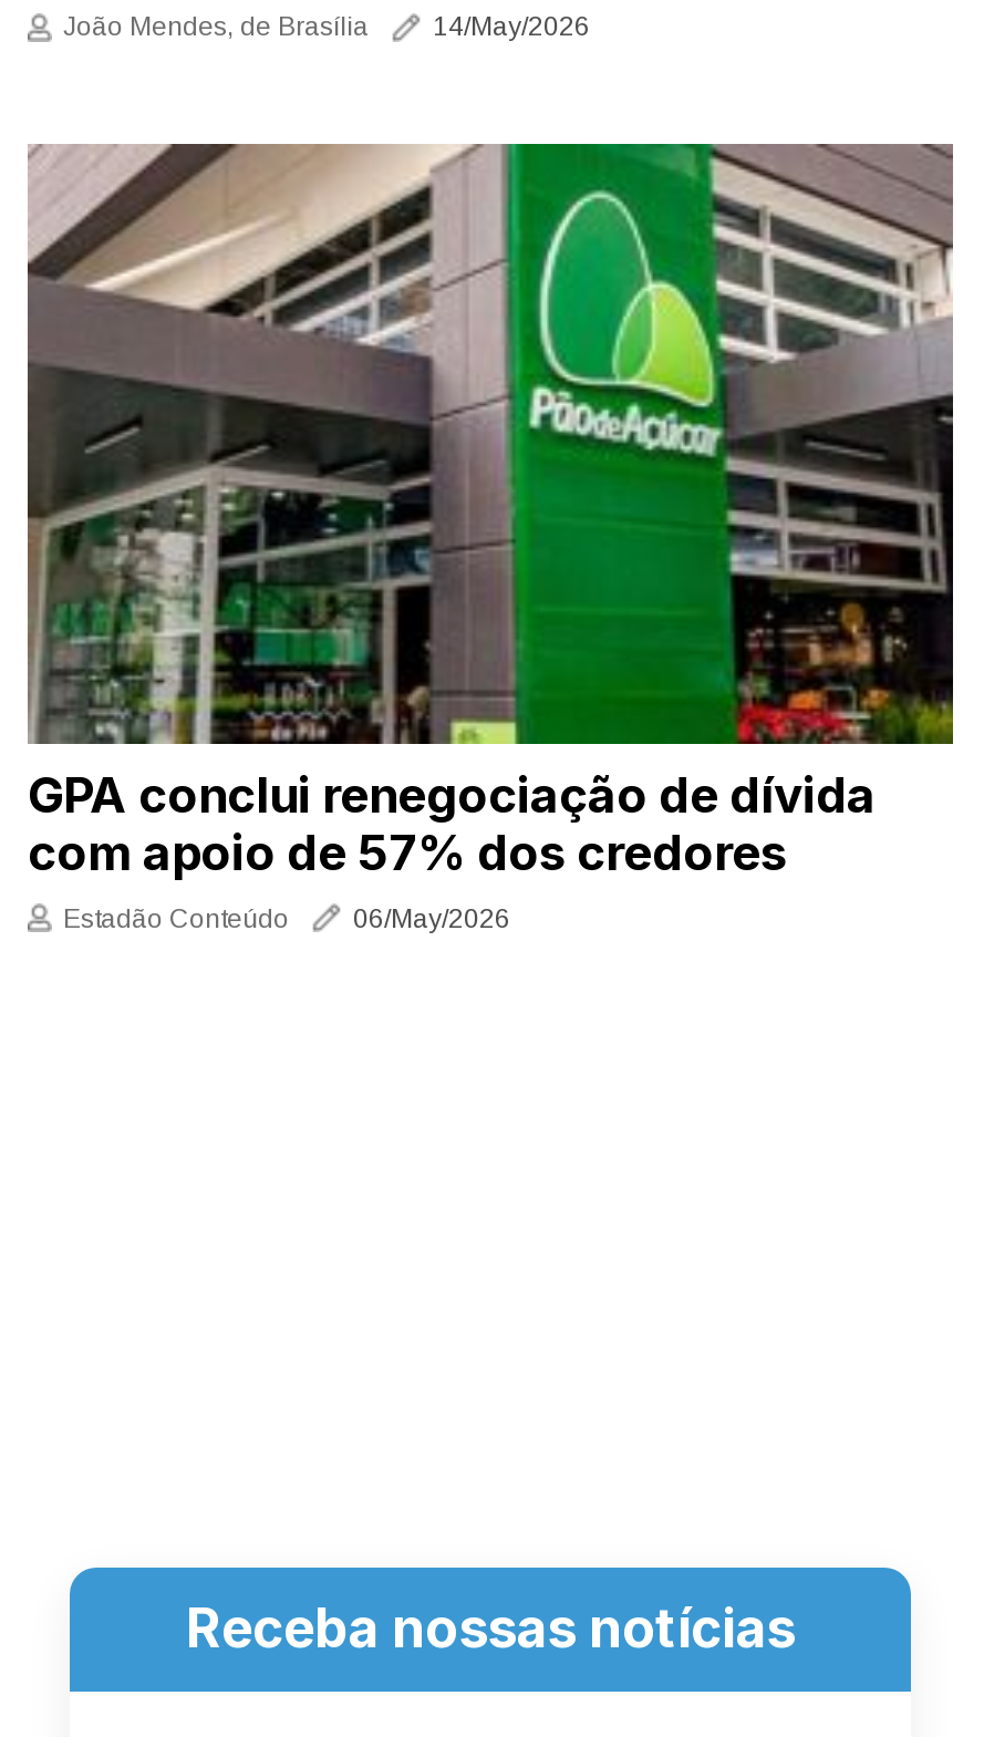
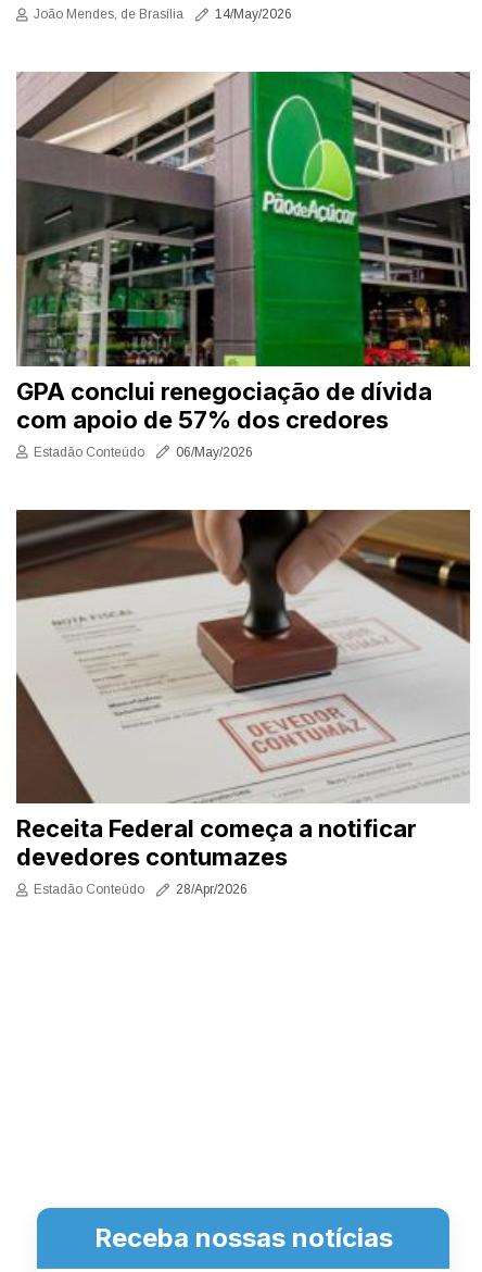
+ [image]
+ Receita Federal começa a notificar
+ devedores contumazes
+ Estadão Conteúdo
+ 28/Apr/2026
